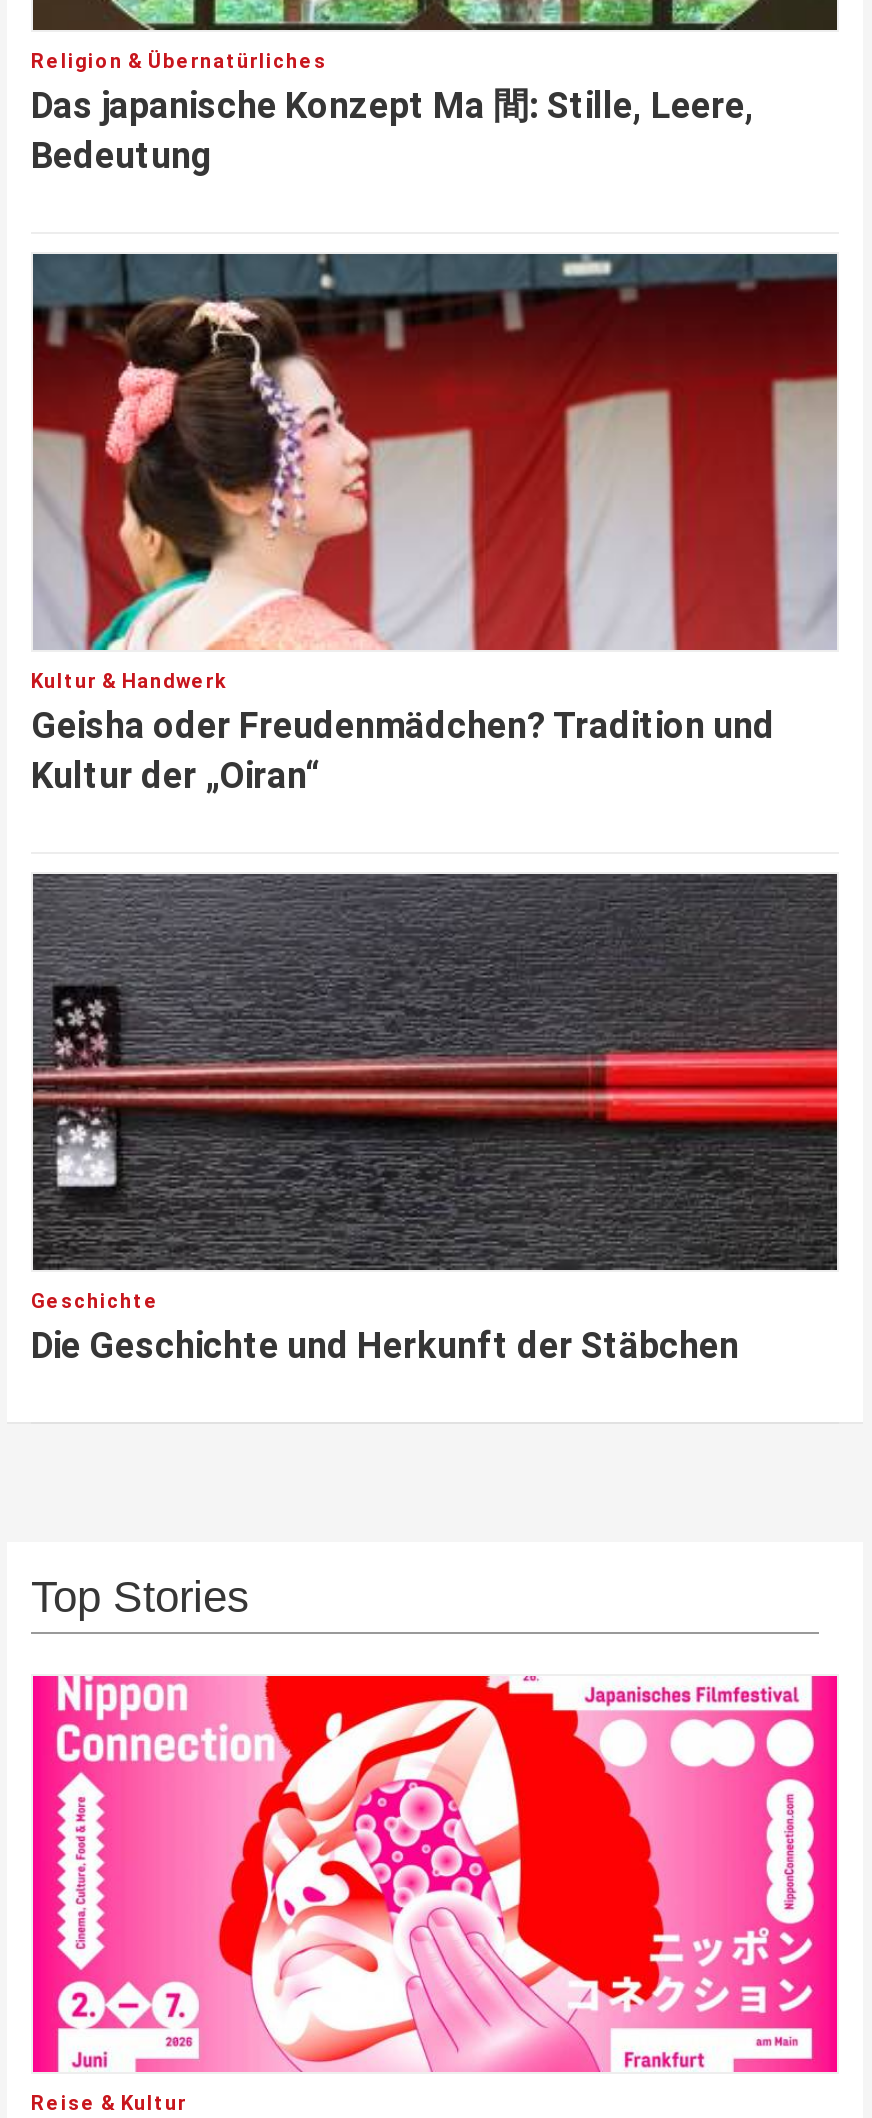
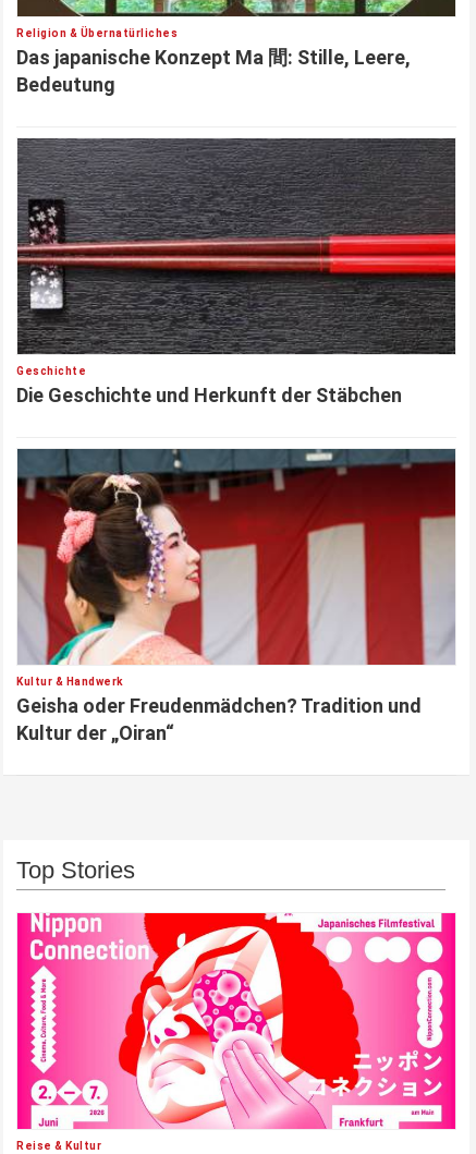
moved down: [image] | Kultur & Handwerk | Geisha oder Freudenmädchen? Tradition und | Kultur der „Oiran“

moved up: [image] | Geschichte | Die Geschichte und Herkunft der Stäbchen
